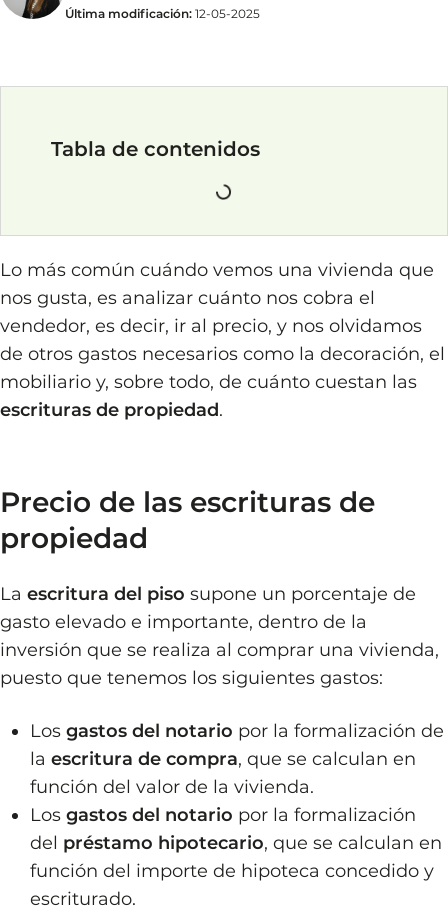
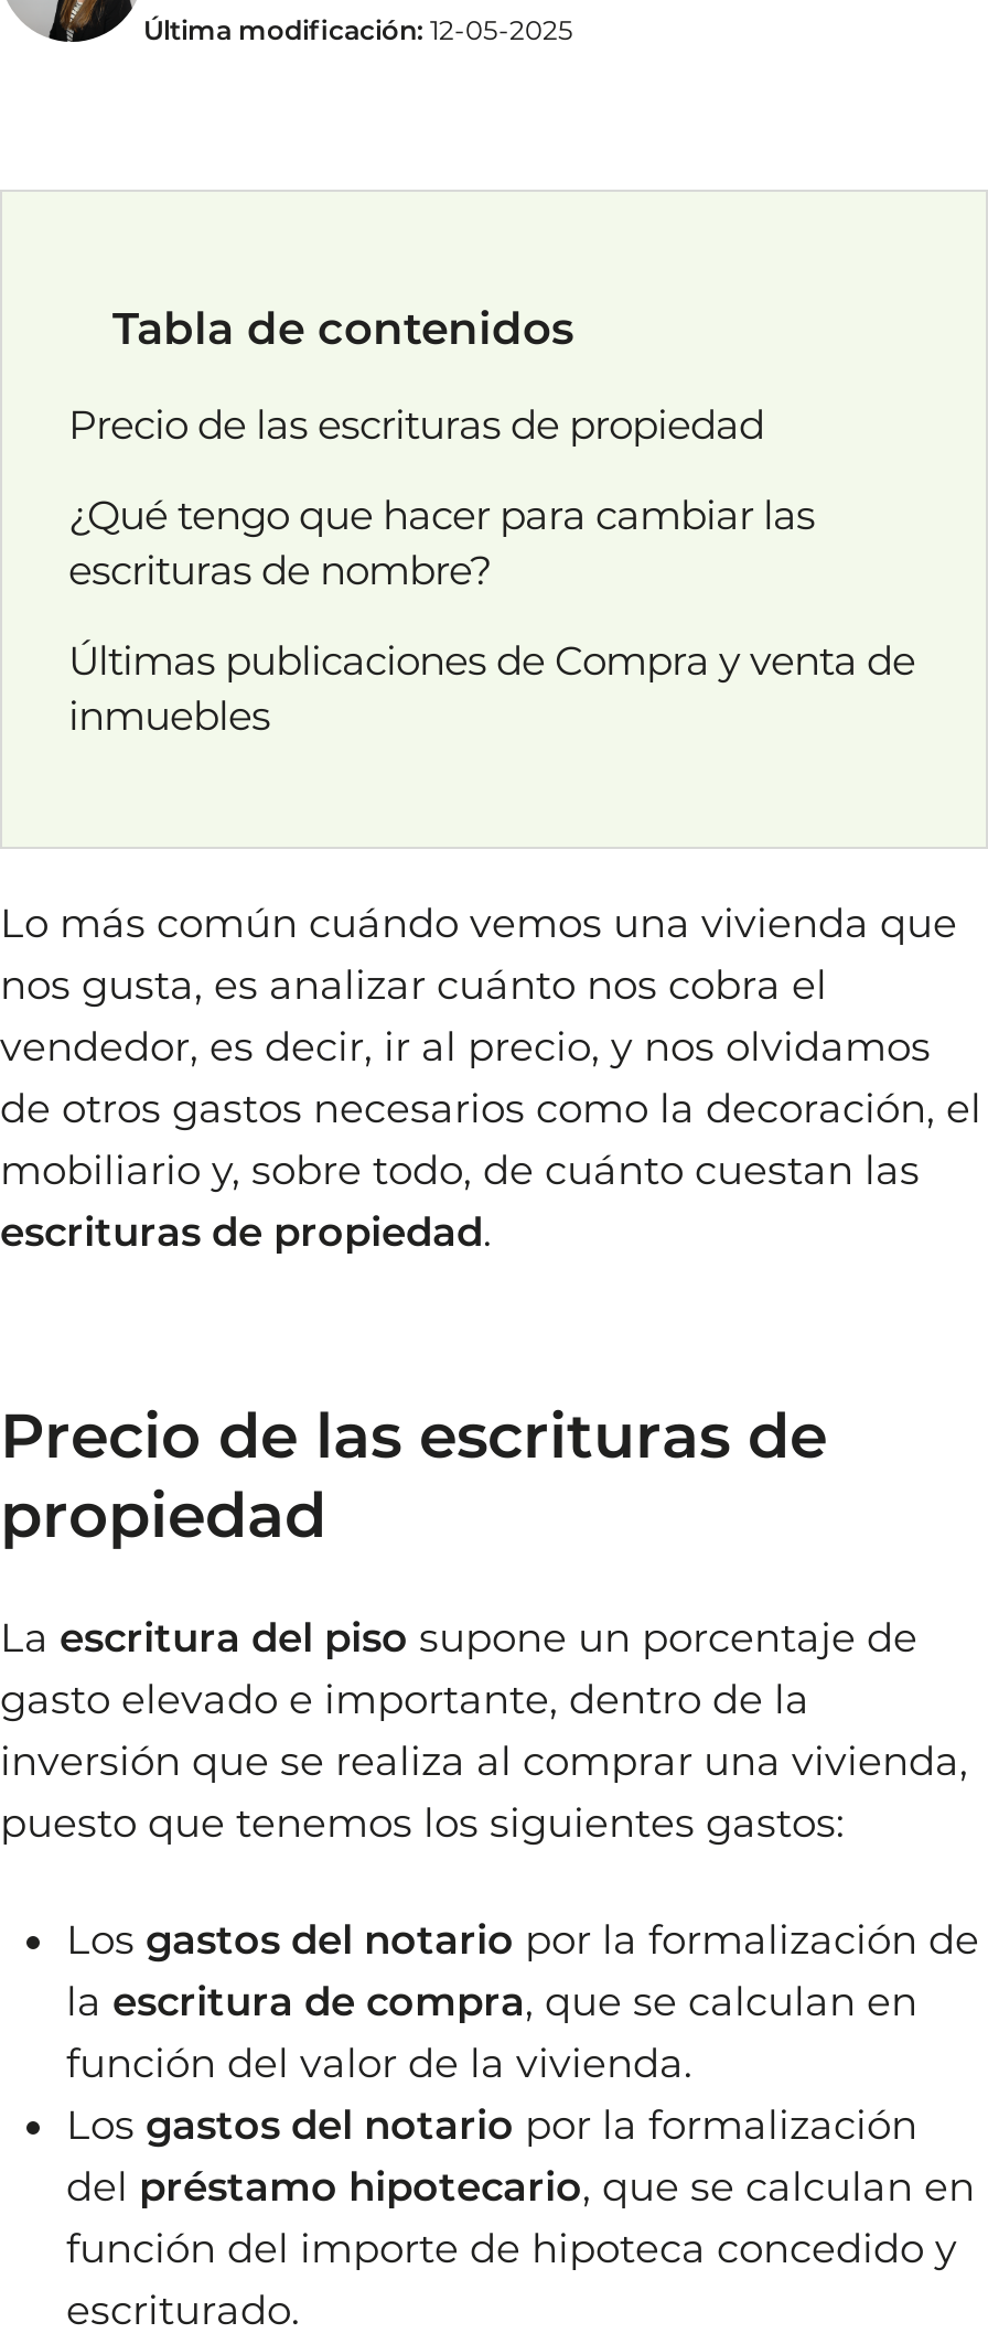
+ Precio de las escrituras de propiedad
+ ¿Qué tengo que hacer para cambiar las
+ escrituras de nombre?
+ Últimas publicaciones de Compra y venta de
+ inmuebles
